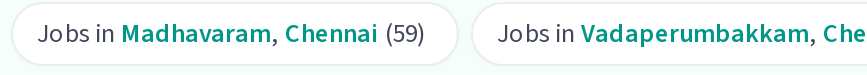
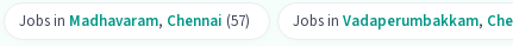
- Jobs in Madhavaram, Chennai (59)
+ Jobs in Madhavaram, Chennai (57)
